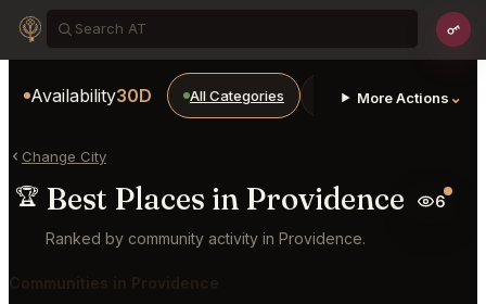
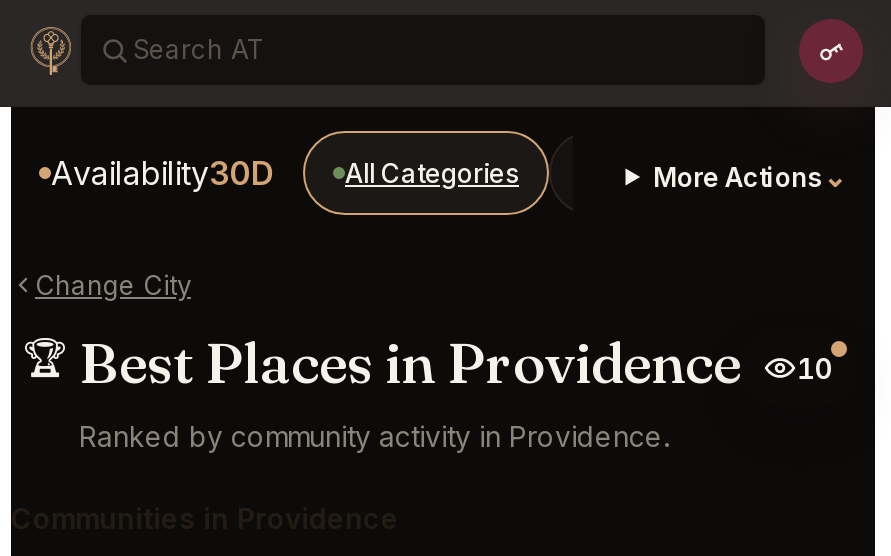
- 6
+ 10
